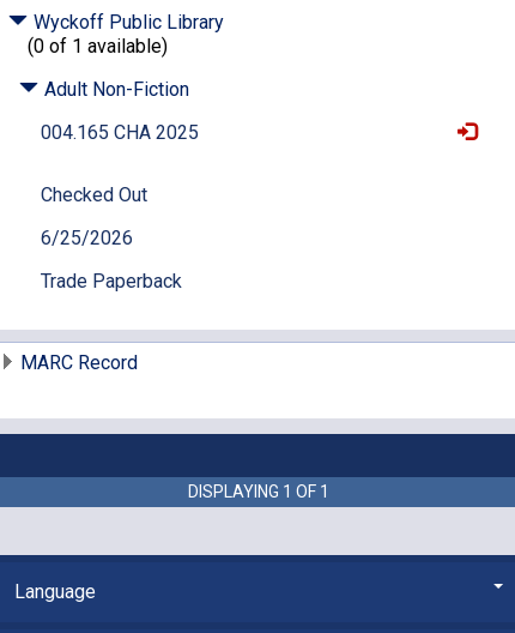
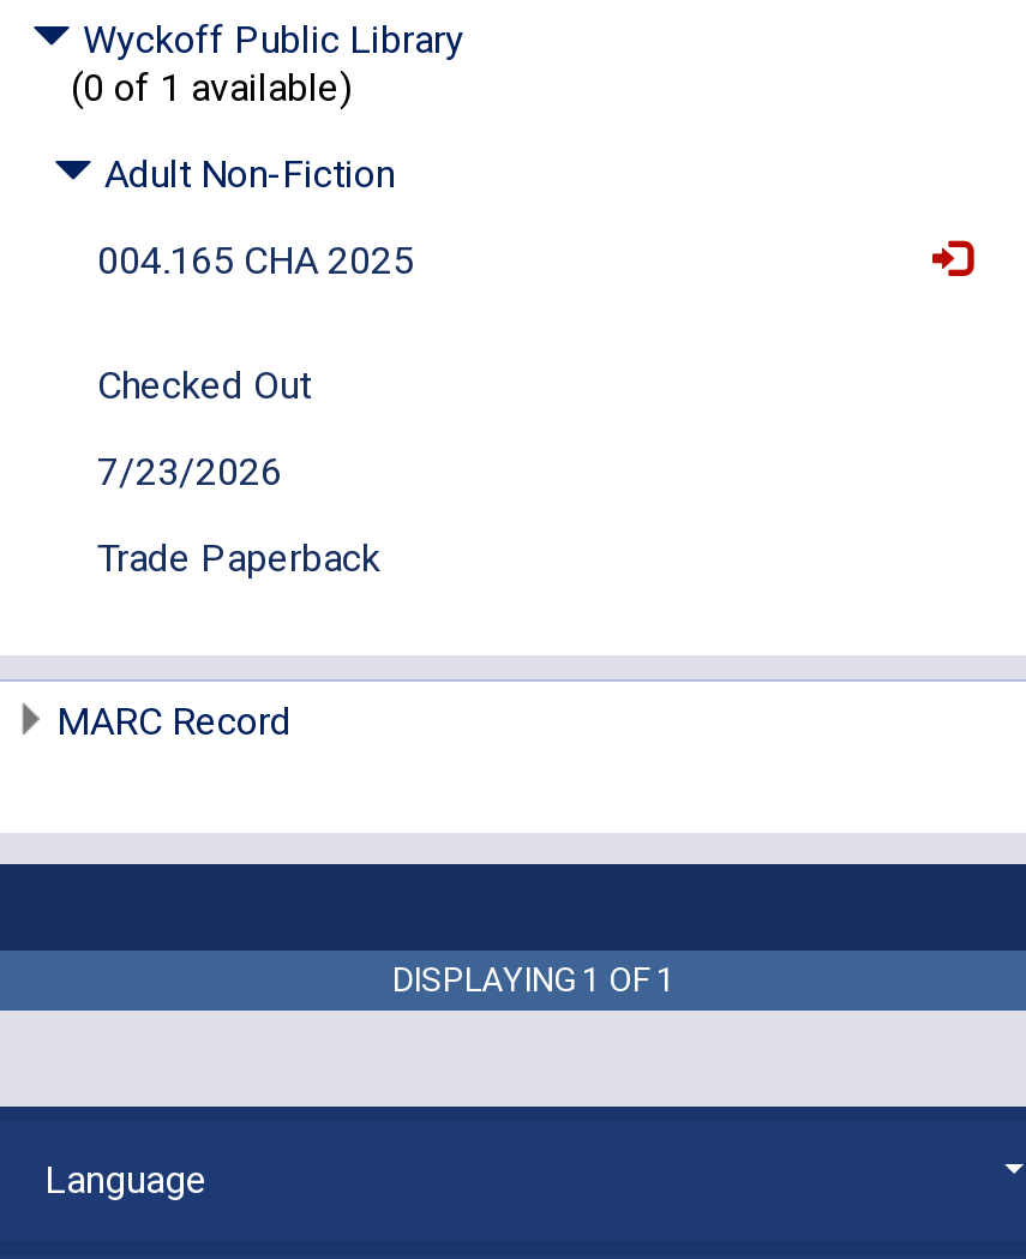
- 6/25/2026
+ 7/23/2026
